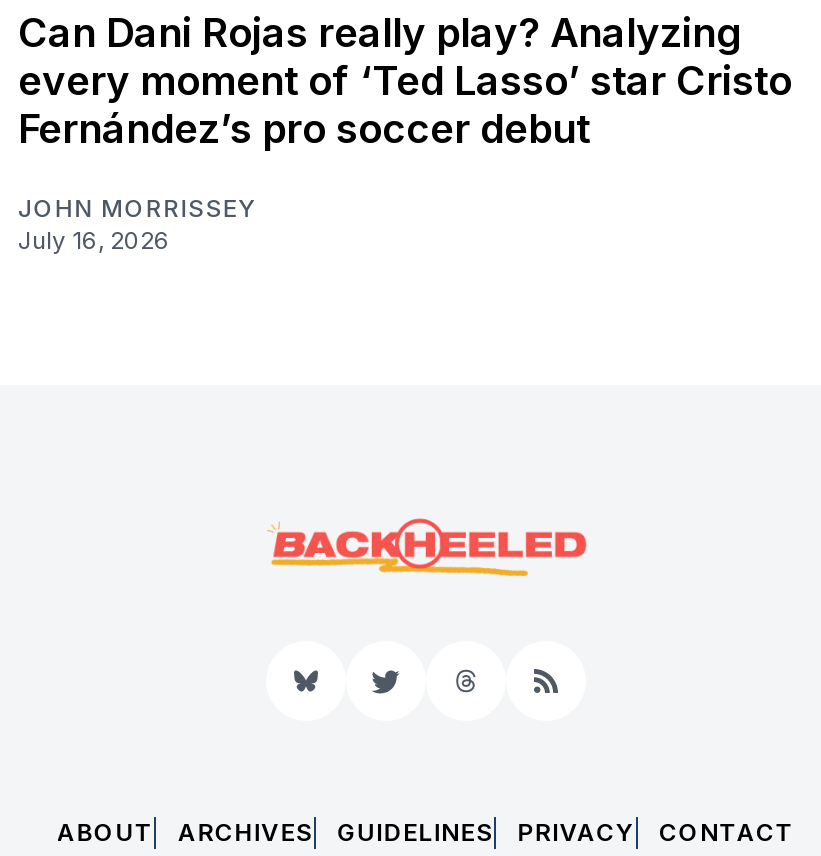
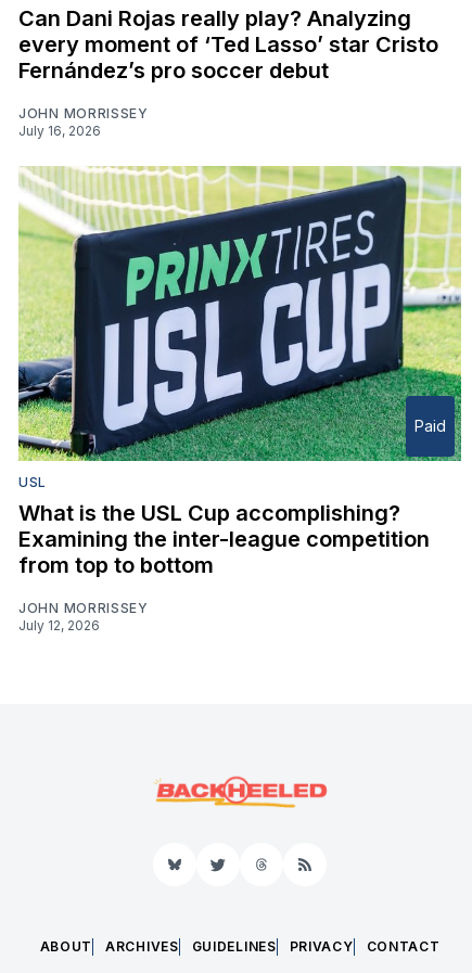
+ [image]
+ Paid
+ USL
+ What is the USL Cup accomplishing?
+ Examining the inter-league competition
+ from top to bottom
+ JOHN MORRISSEY
+ July 12, 2026
